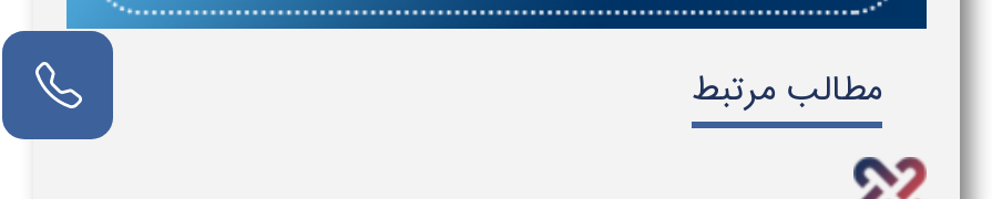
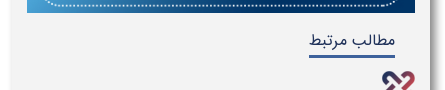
- [image]
